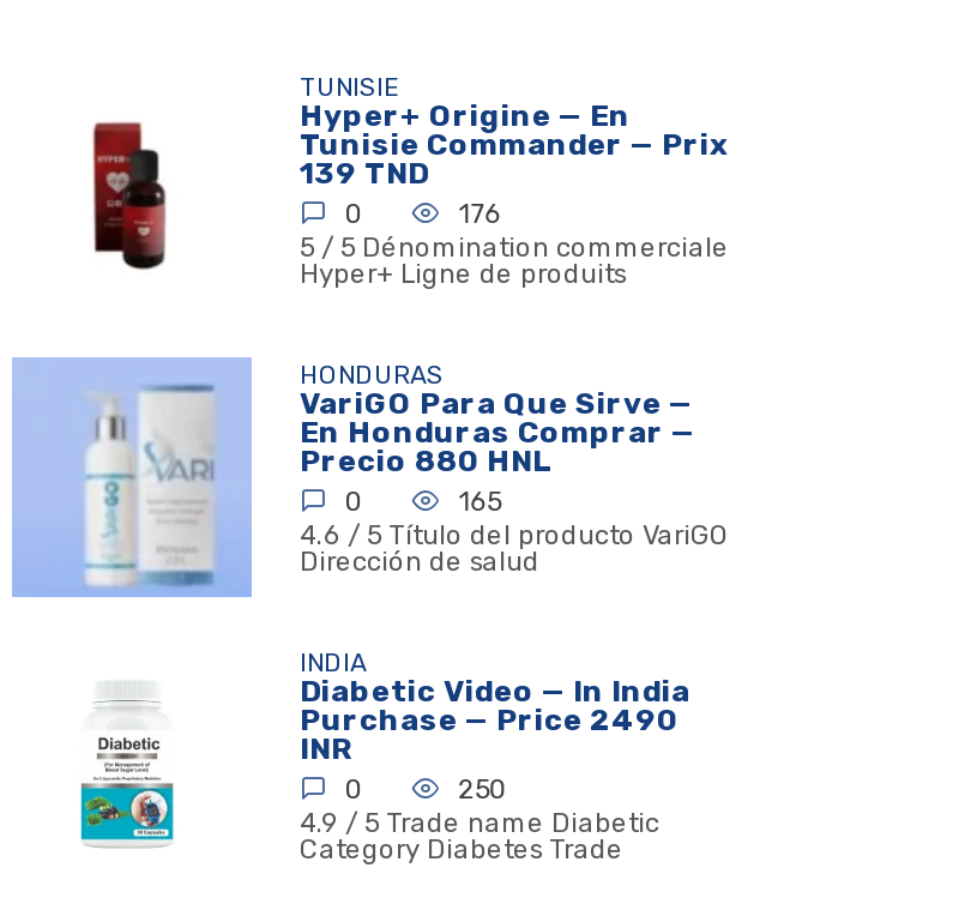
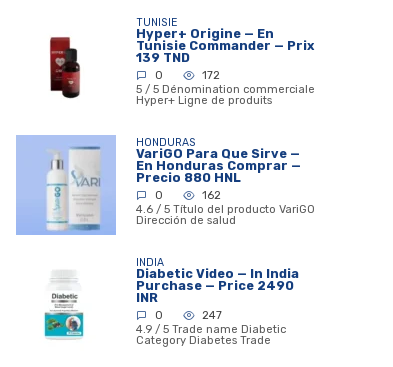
- 176
+ 172

- 165
+ 162

- 250
+ 247
